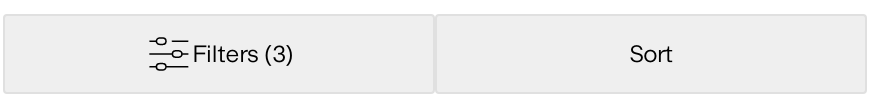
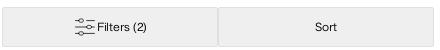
- Filters (3)
+ Filters (2)
